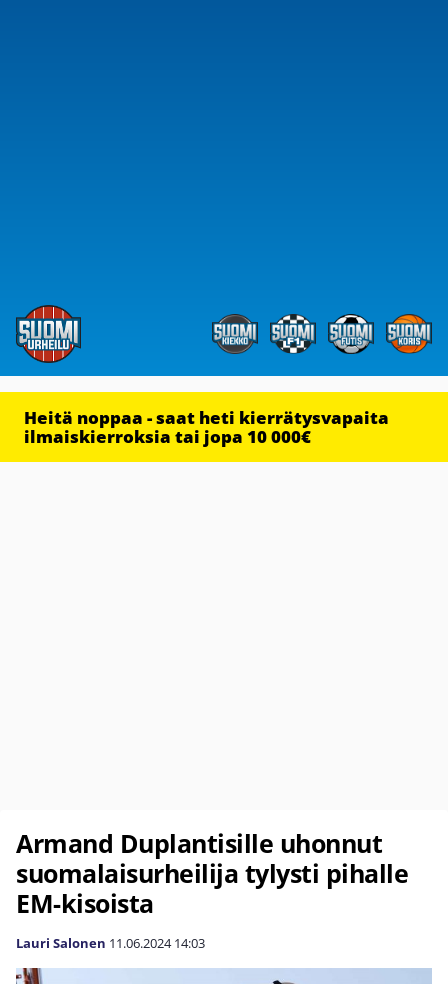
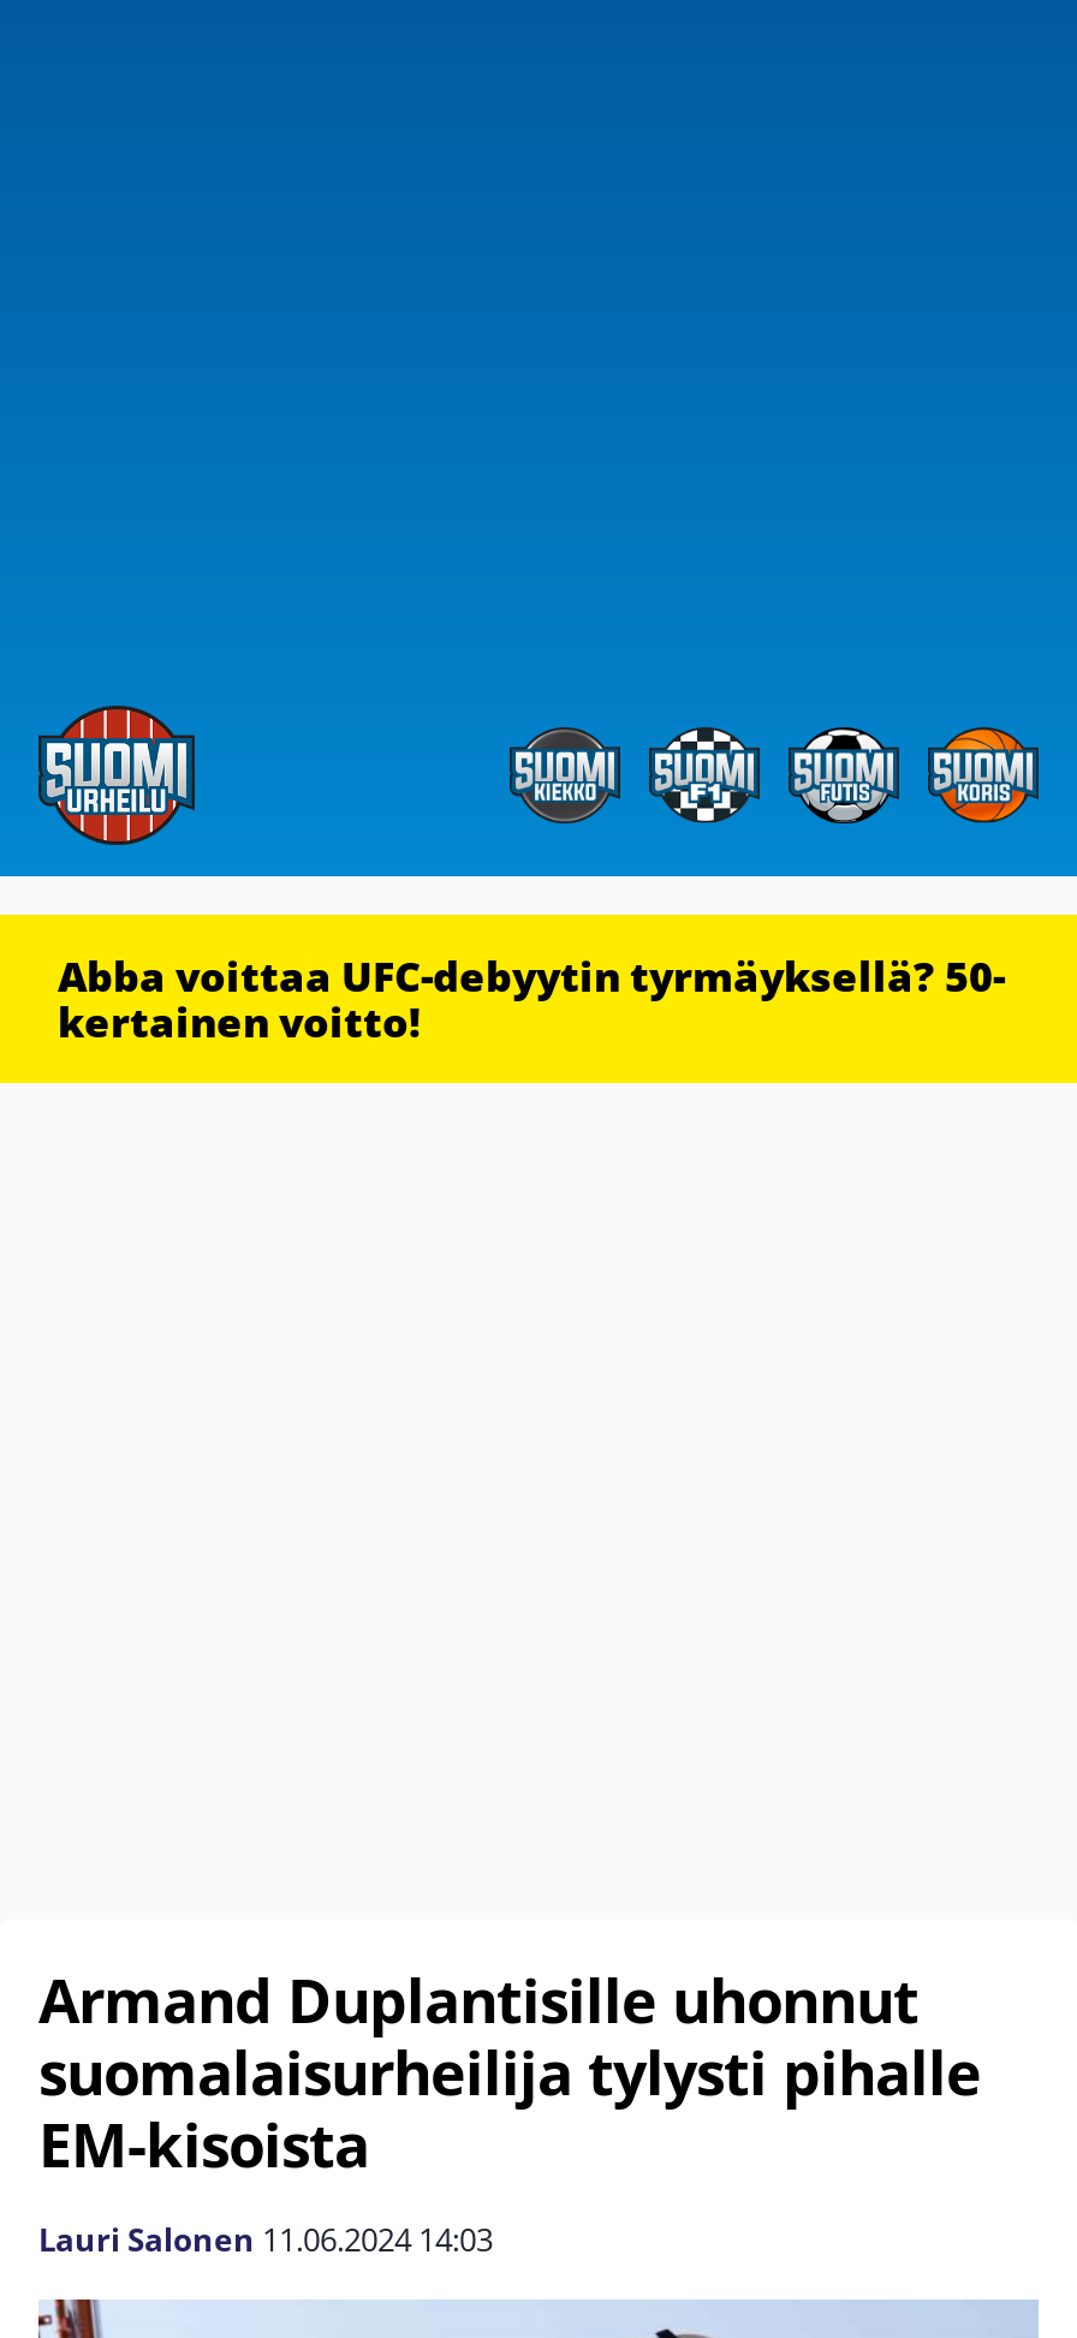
- Heitä noppaa - saat heti kierrätysvapaita
- ilmaiskierroksia tai jopa 10 000€
+ Abba voittaa UFC-debyytin tyrmäyksellä? 50-
+ kertainen voitto!
